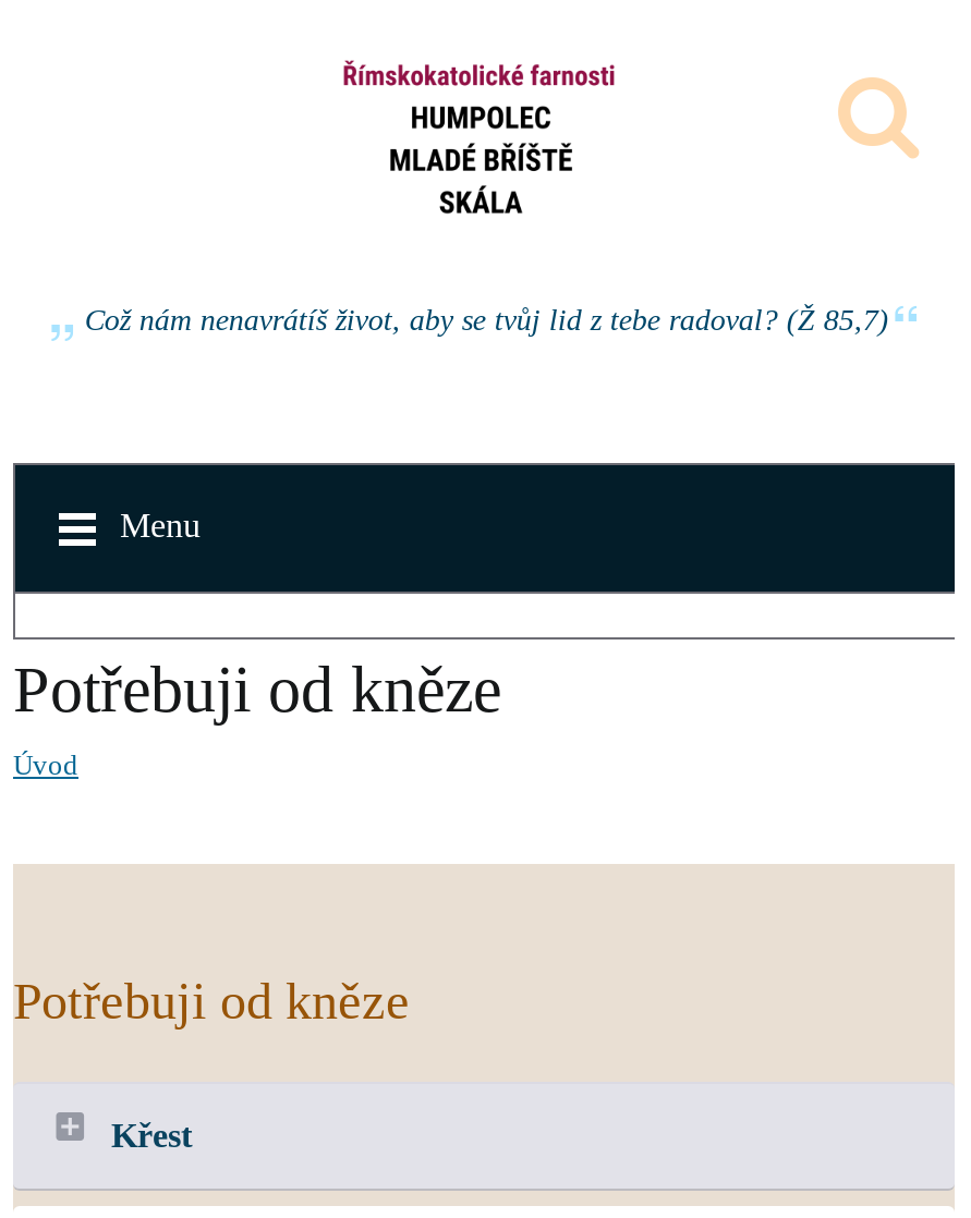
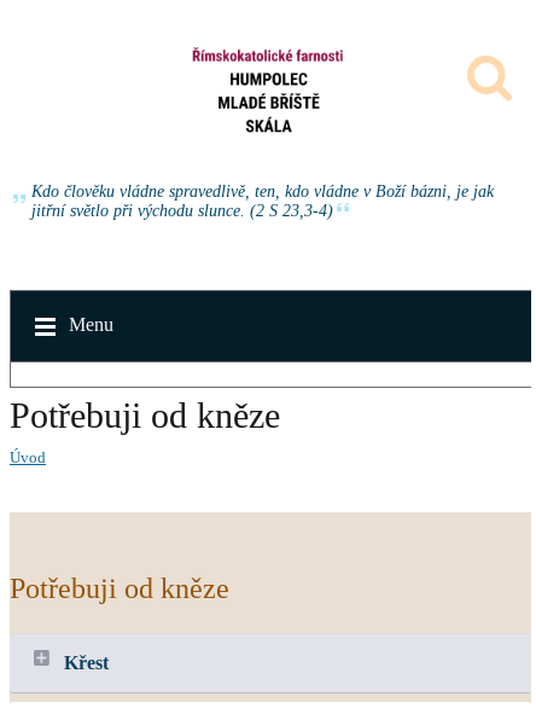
- Což nám nenavrátíš život, aby se tvůj lid z tebe radoval? (Ž 85,7)
+ Kdo člověku vládne spravedlivě, ten, kdo vládne v Boží bázni, je jak
+ jitřní světlo při východu slunce. (2 S 23,3-4)
